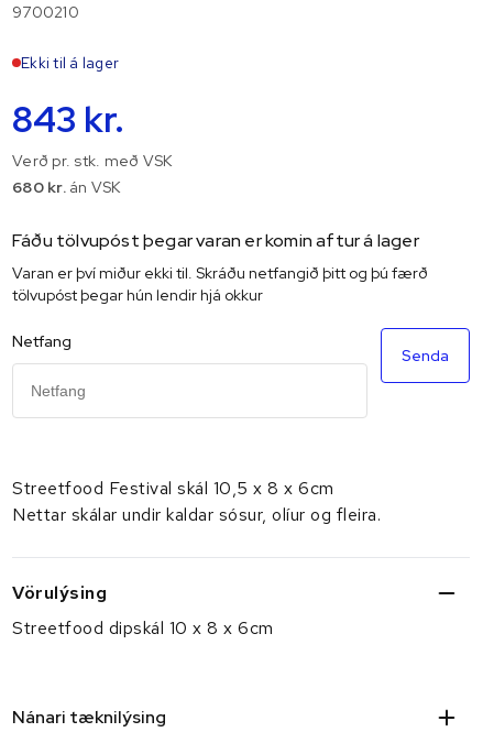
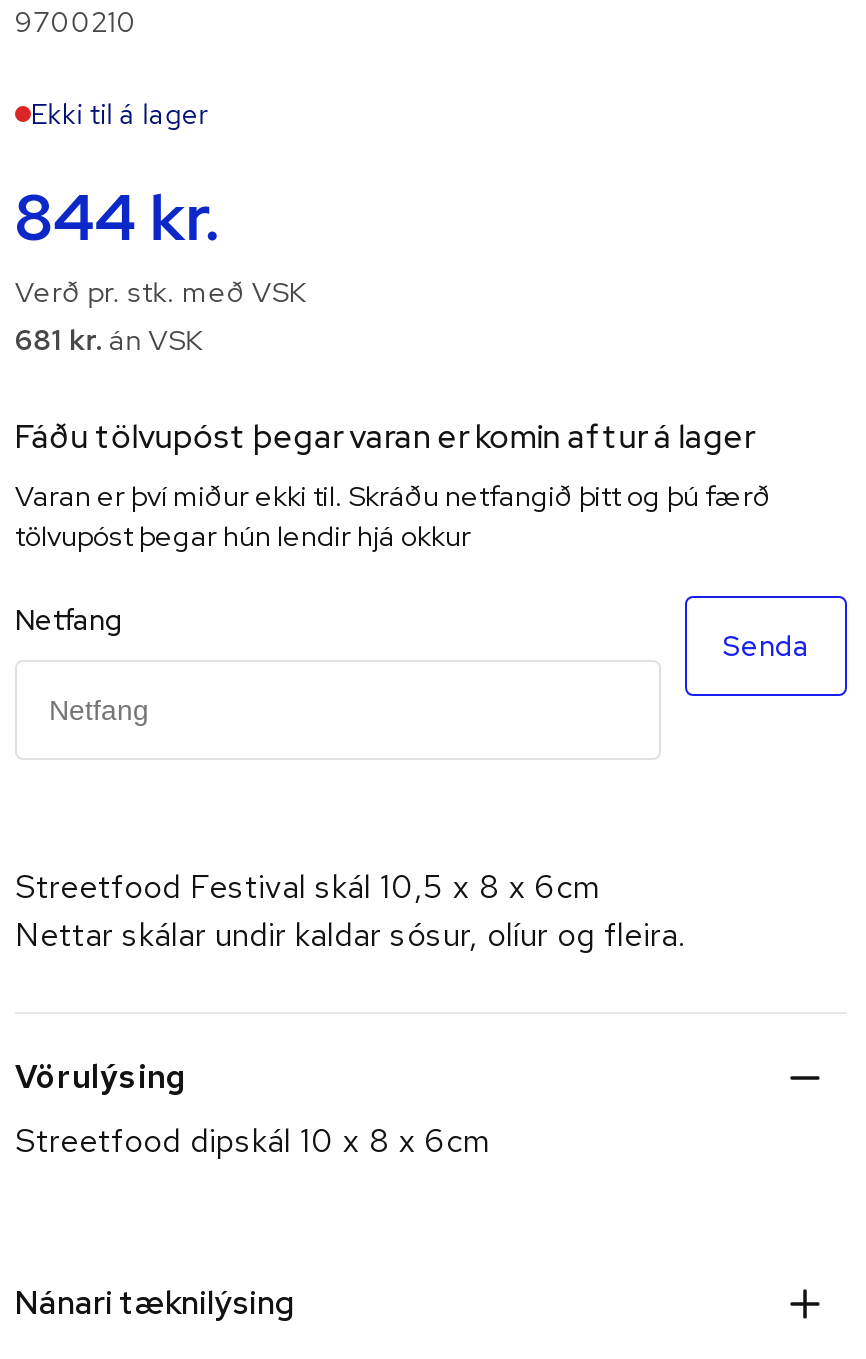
- 843 kr.
+ 844 kr.

- 680 kr. án VSK
+ 681 kr. án VSK
